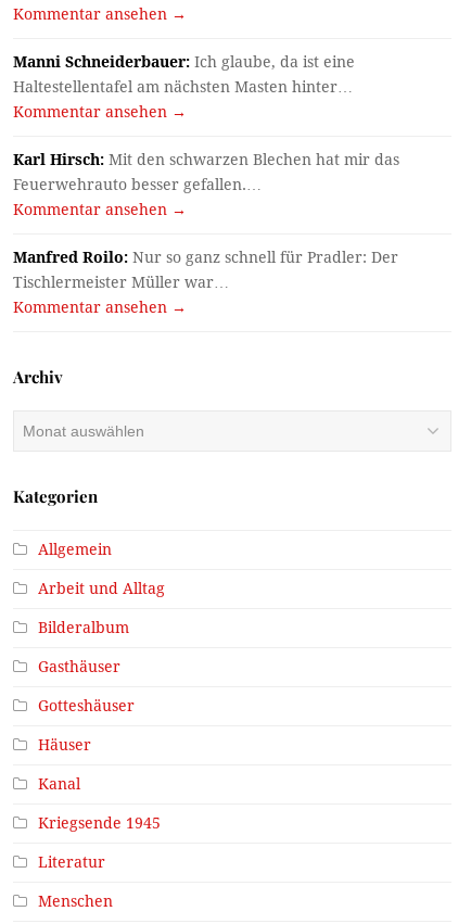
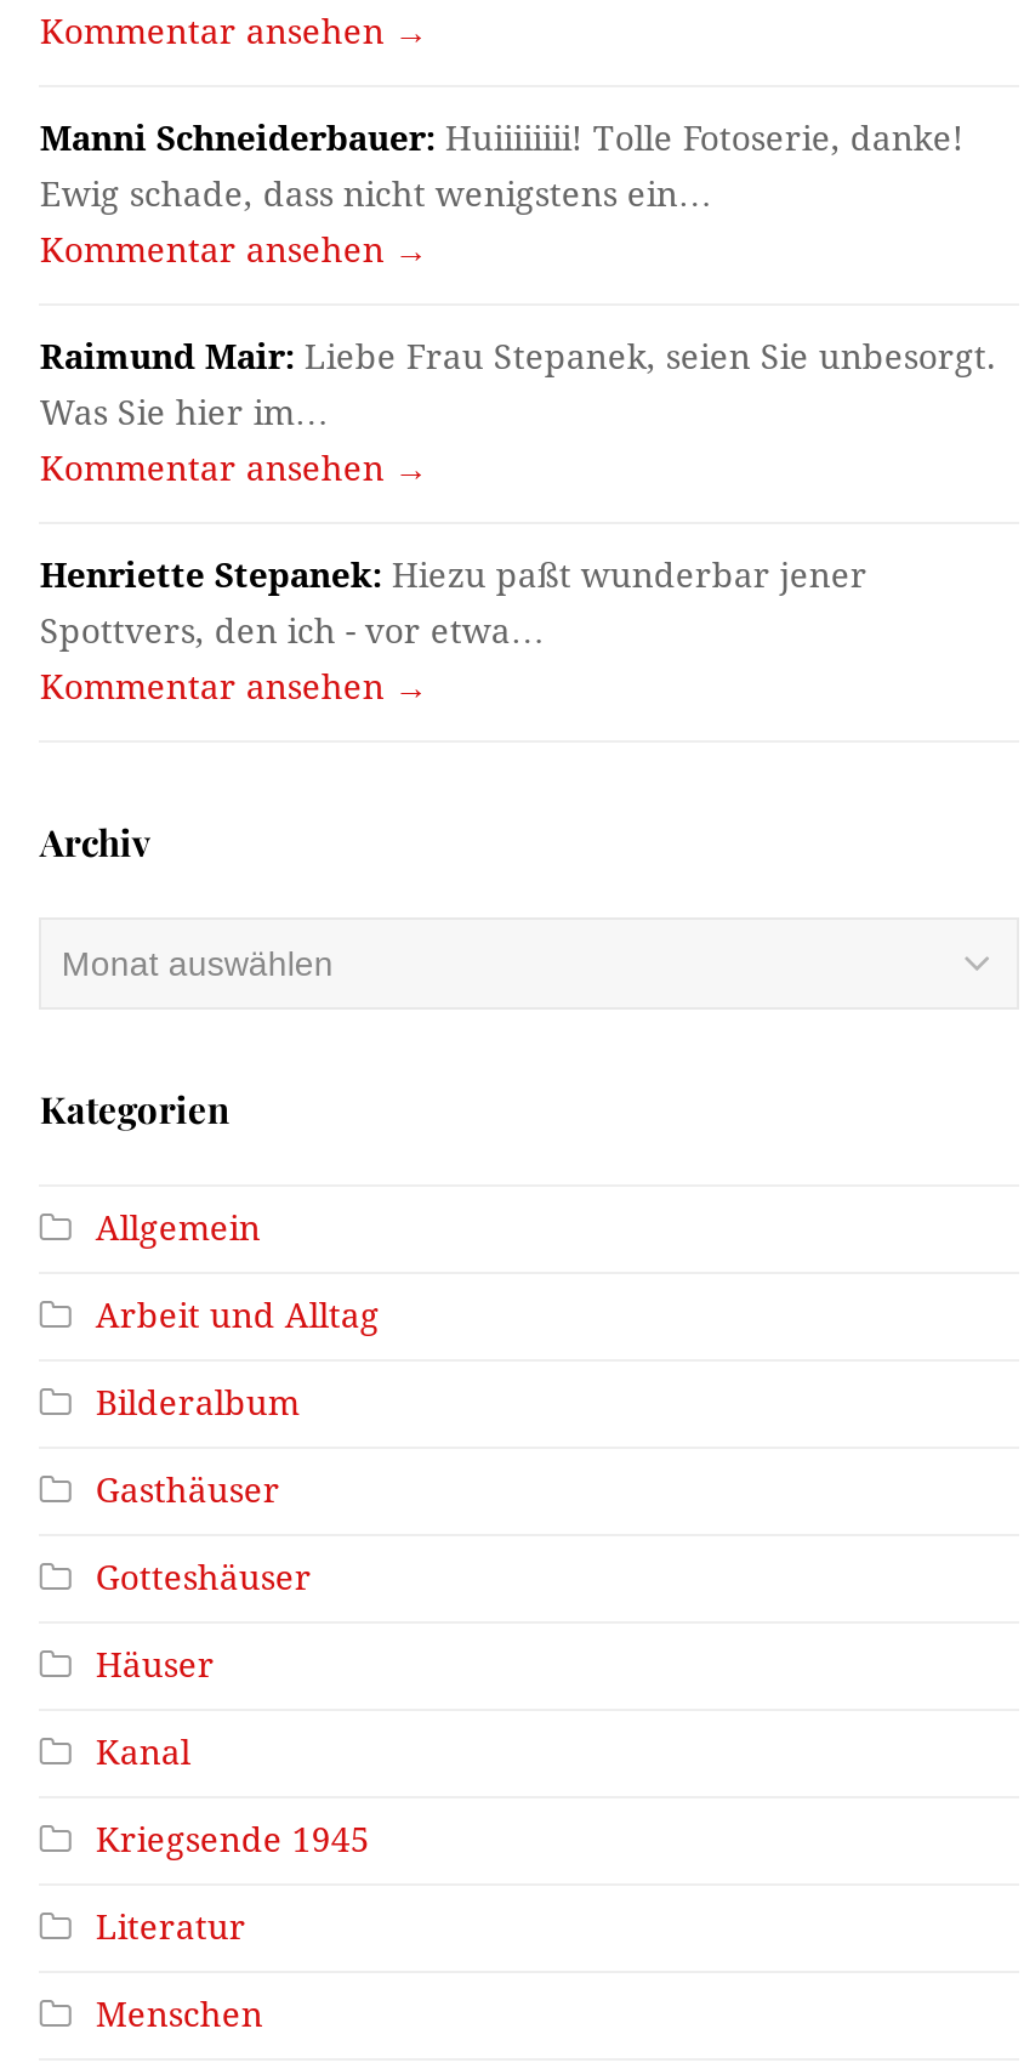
- Manni Schneiderbauer: Ich glaube, da ist eine
- Haltestellentafel am nächsten Masten hinter…
+ Manni Schneiderbauer: Huiiiiiiii! Tolle Fotoserie, danke!
+ Ewig schade, dass nicht wenigstens ein…

- Karl Hirsch: Mit den schwarzen Blechen hat mir das
- Feuerwehrauto besser gefallen.…
+ Raimund Mair: Liebe Frau Stepanek, seien Sie unbesorgt.
+ Was Sie hier im…

- Manfred Roilo: Nur so ganz schnell für Pradler: Der
- Tischlermeister Müller war…
+ Henriette Stepanek: Hiezu paßt wunderbar jener
+ Spottvers, den ich - vor etwa…
